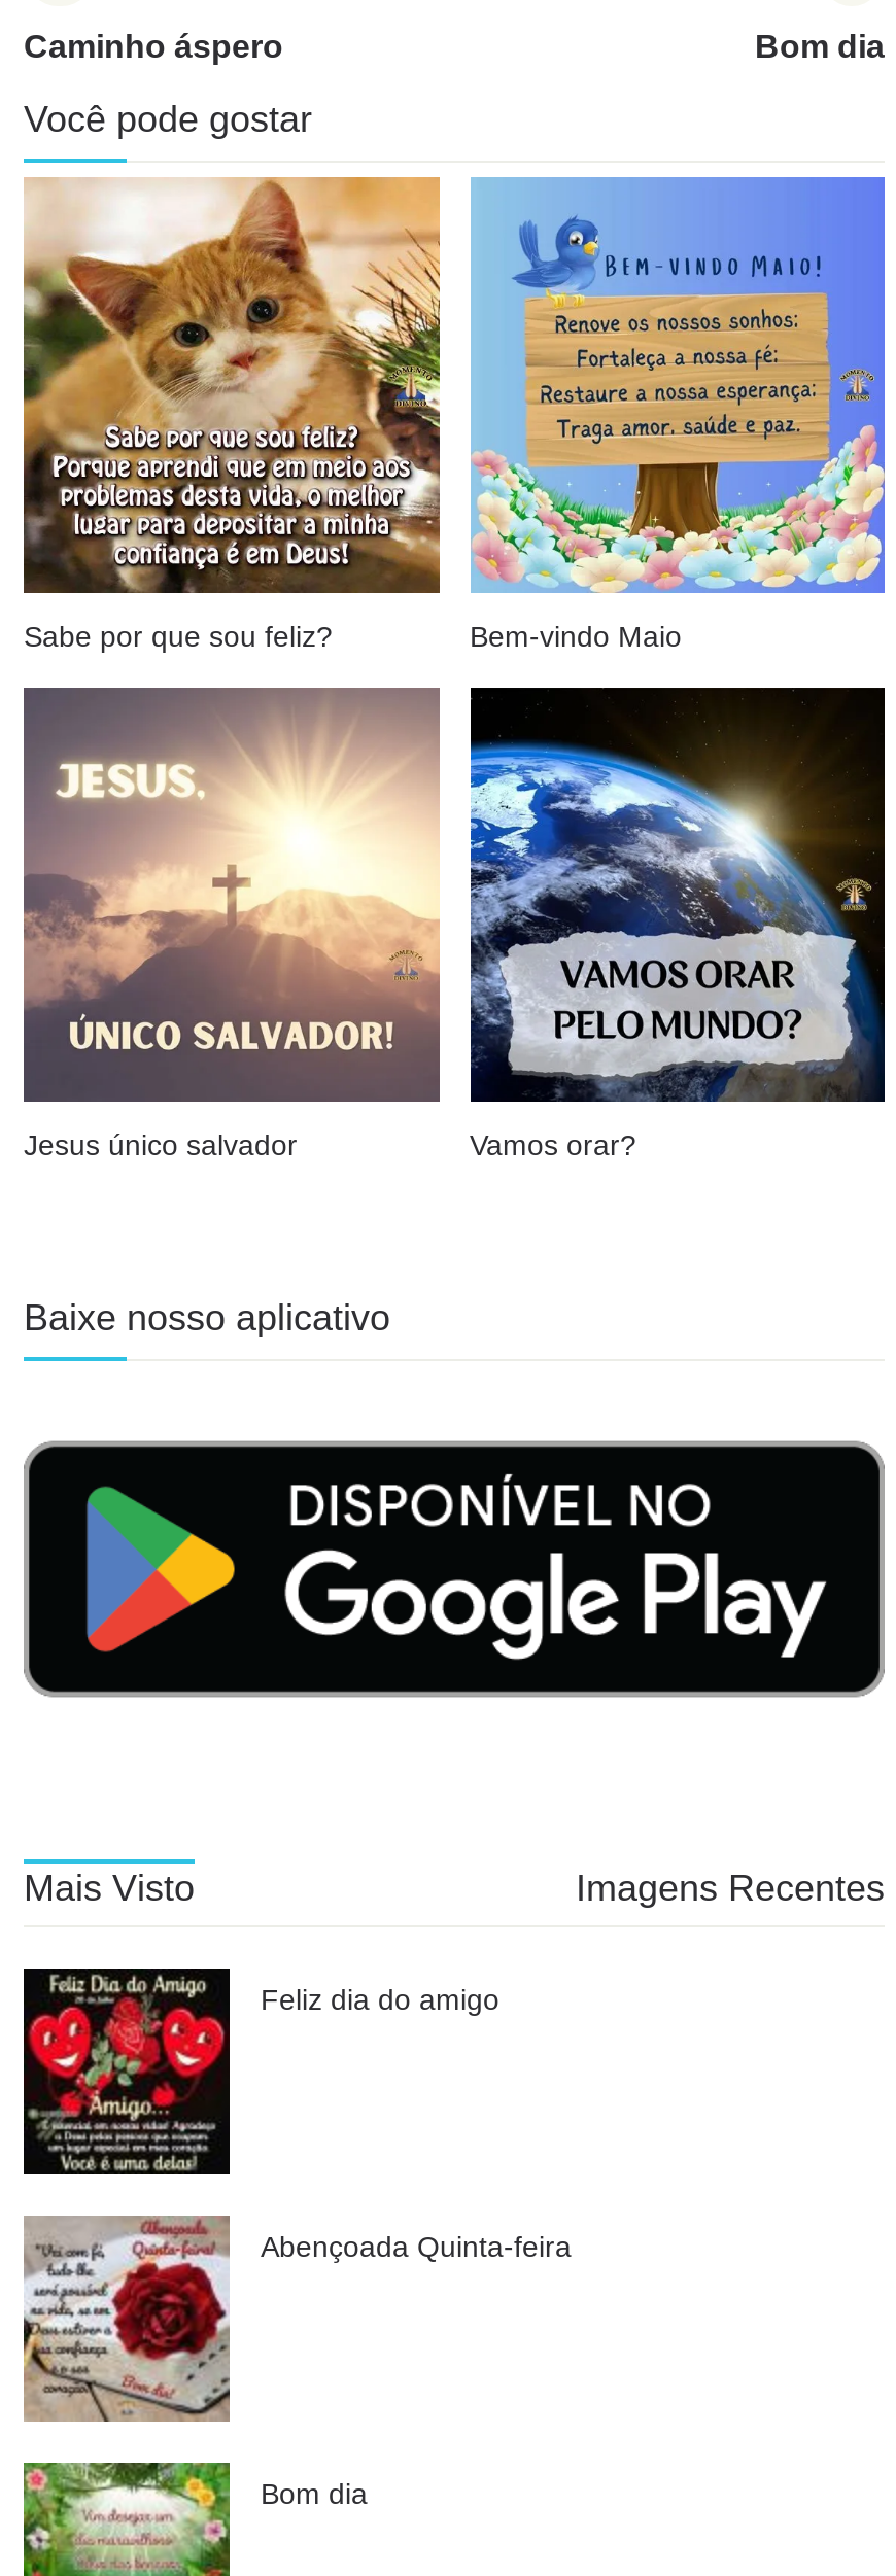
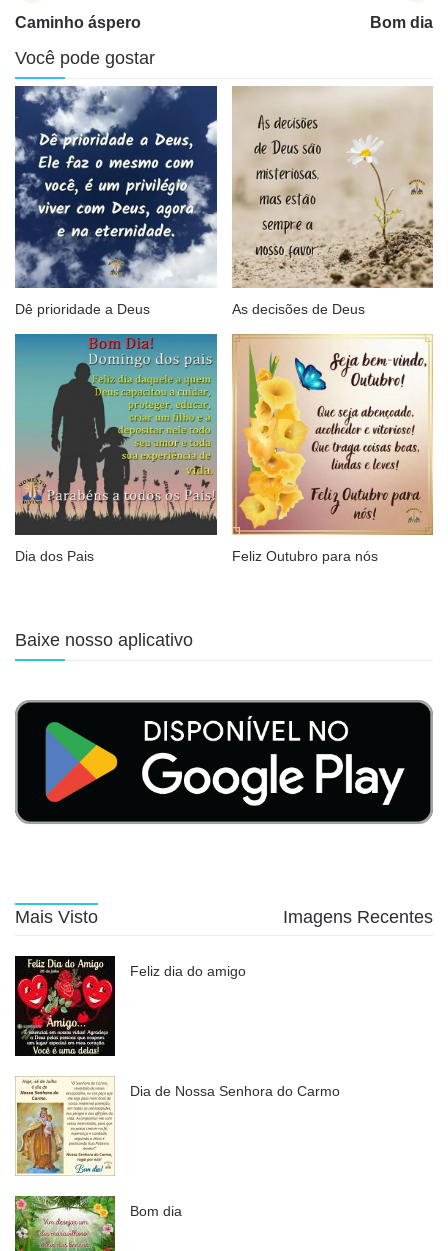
- [image]
- Sabe por que sou feliz?
- Bem-vindo Maio
+ [image]
+ Dê prioridade a Deus
+ As decisões de Deus

- [image]
+ [image]

- [image]
- Jesus único salvador
- Vamos orar?
+ [image]
+ Dia dos Pais
+ Feliz Outubro para nós

- [image]
+ [image]

- [image]
- Abençoada Quinta-feira
+ [image]
+ Dia de Nossa Senhora do Carmo
